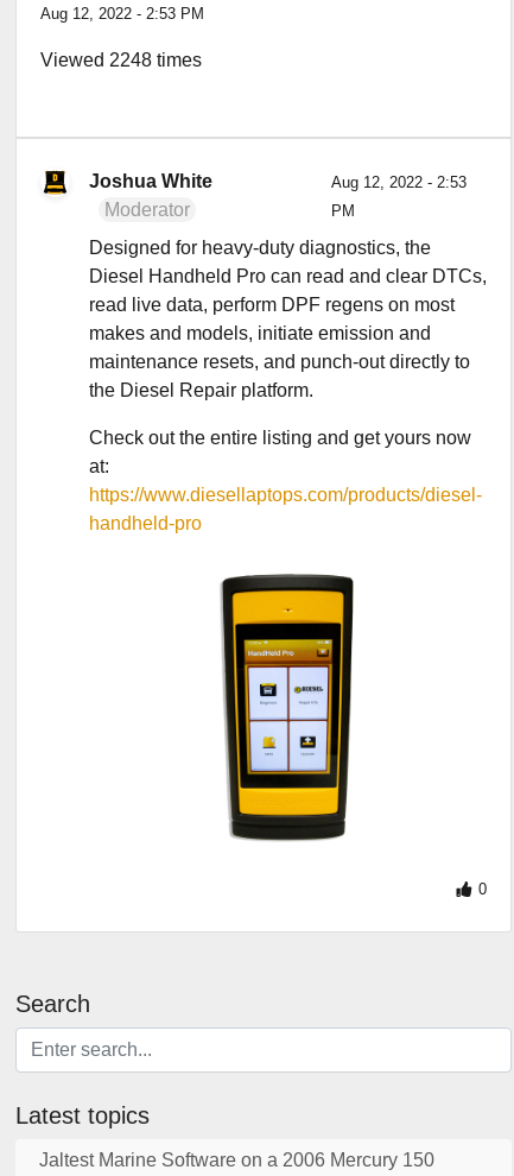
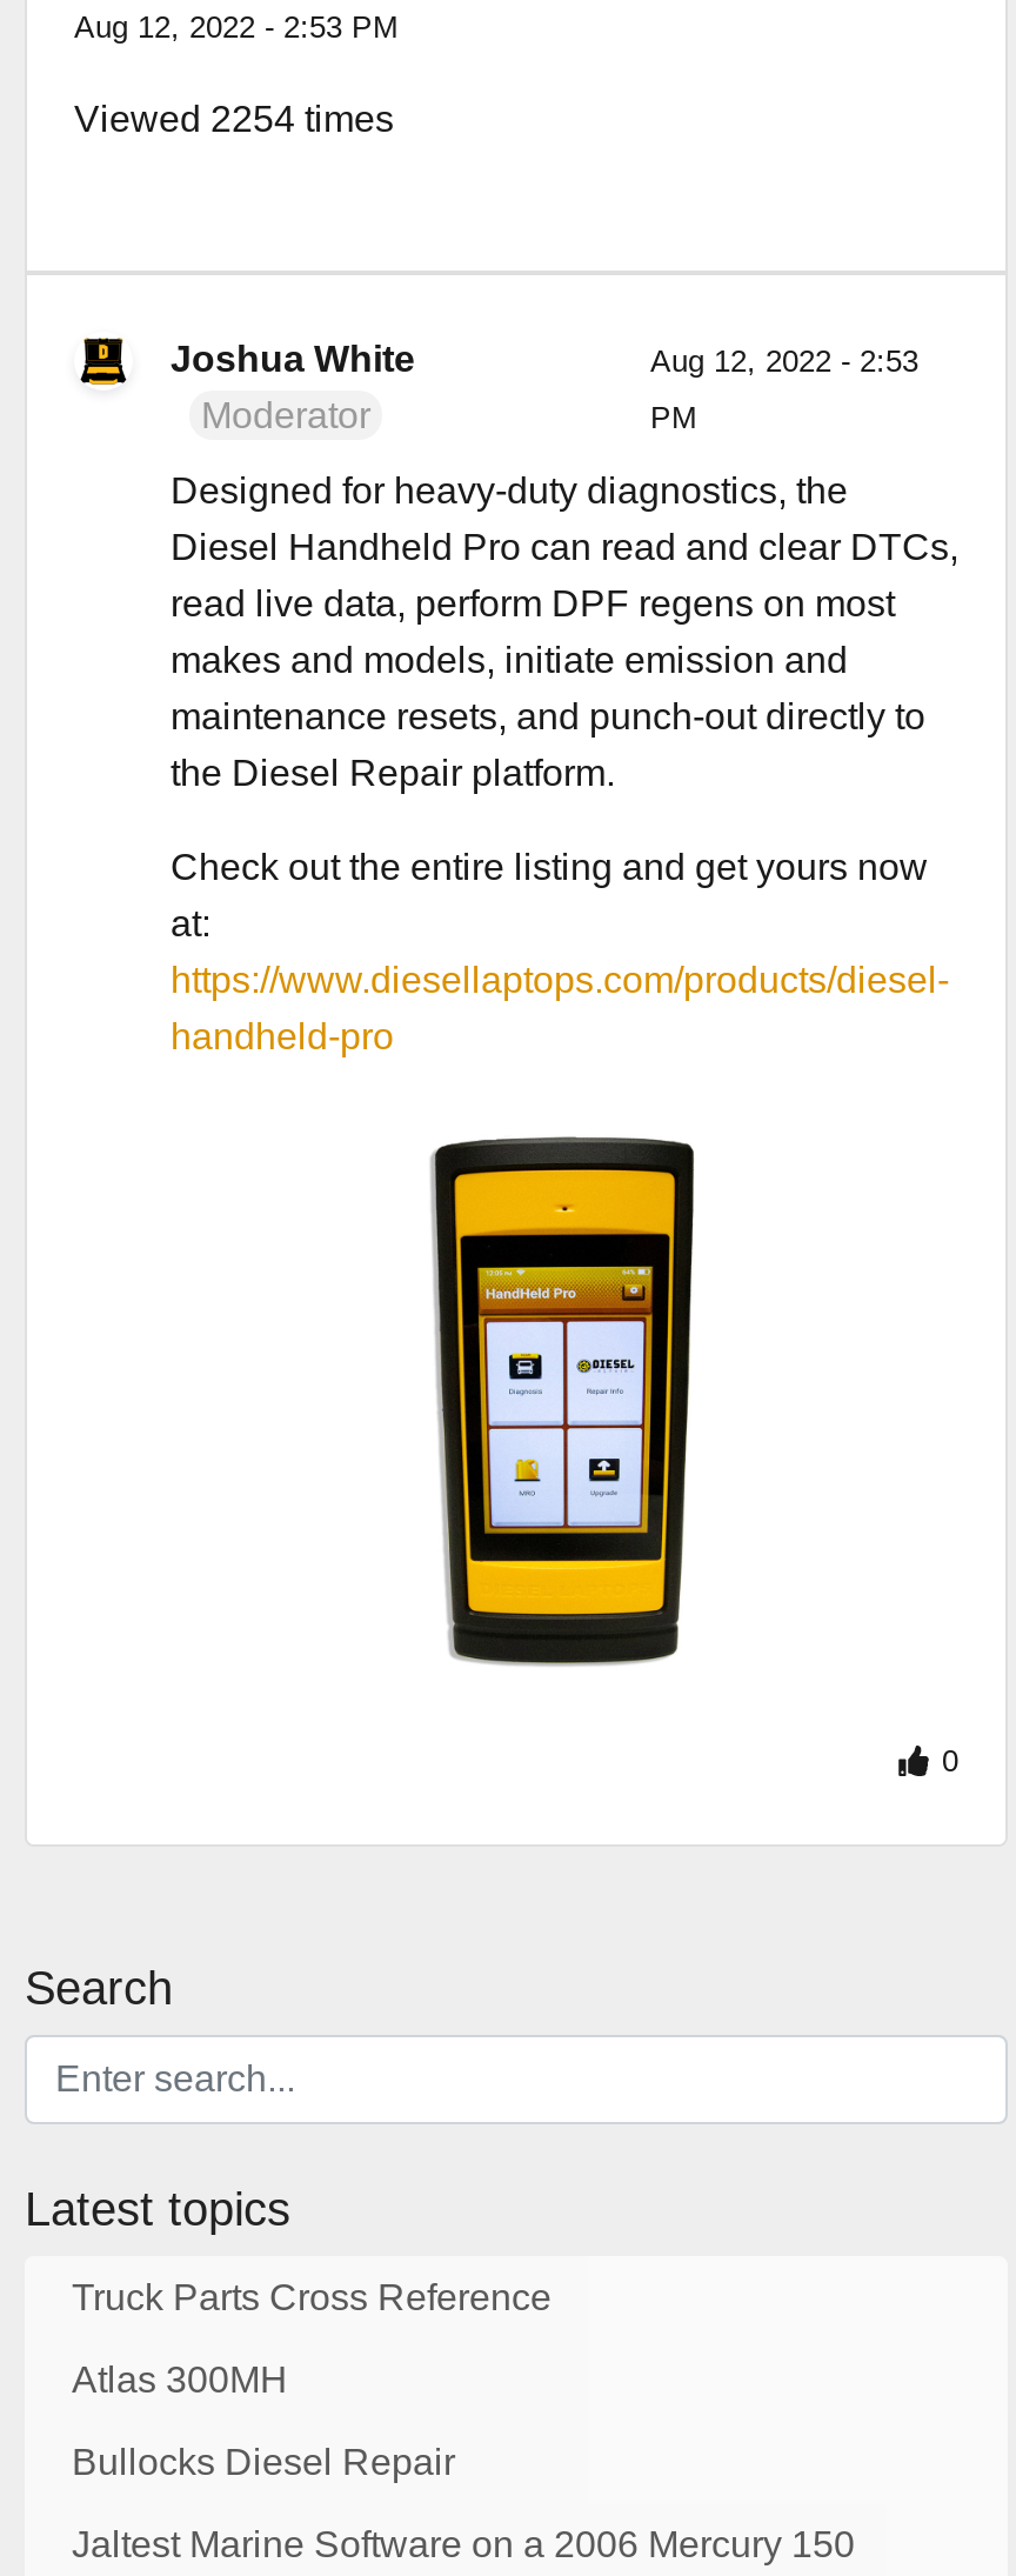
- Viewed 2248 times
+ Viewed 2254 times

+ Truck Parts Cross Reference
+ Atlas 300MH
+ Bullocks Diesel Repair
